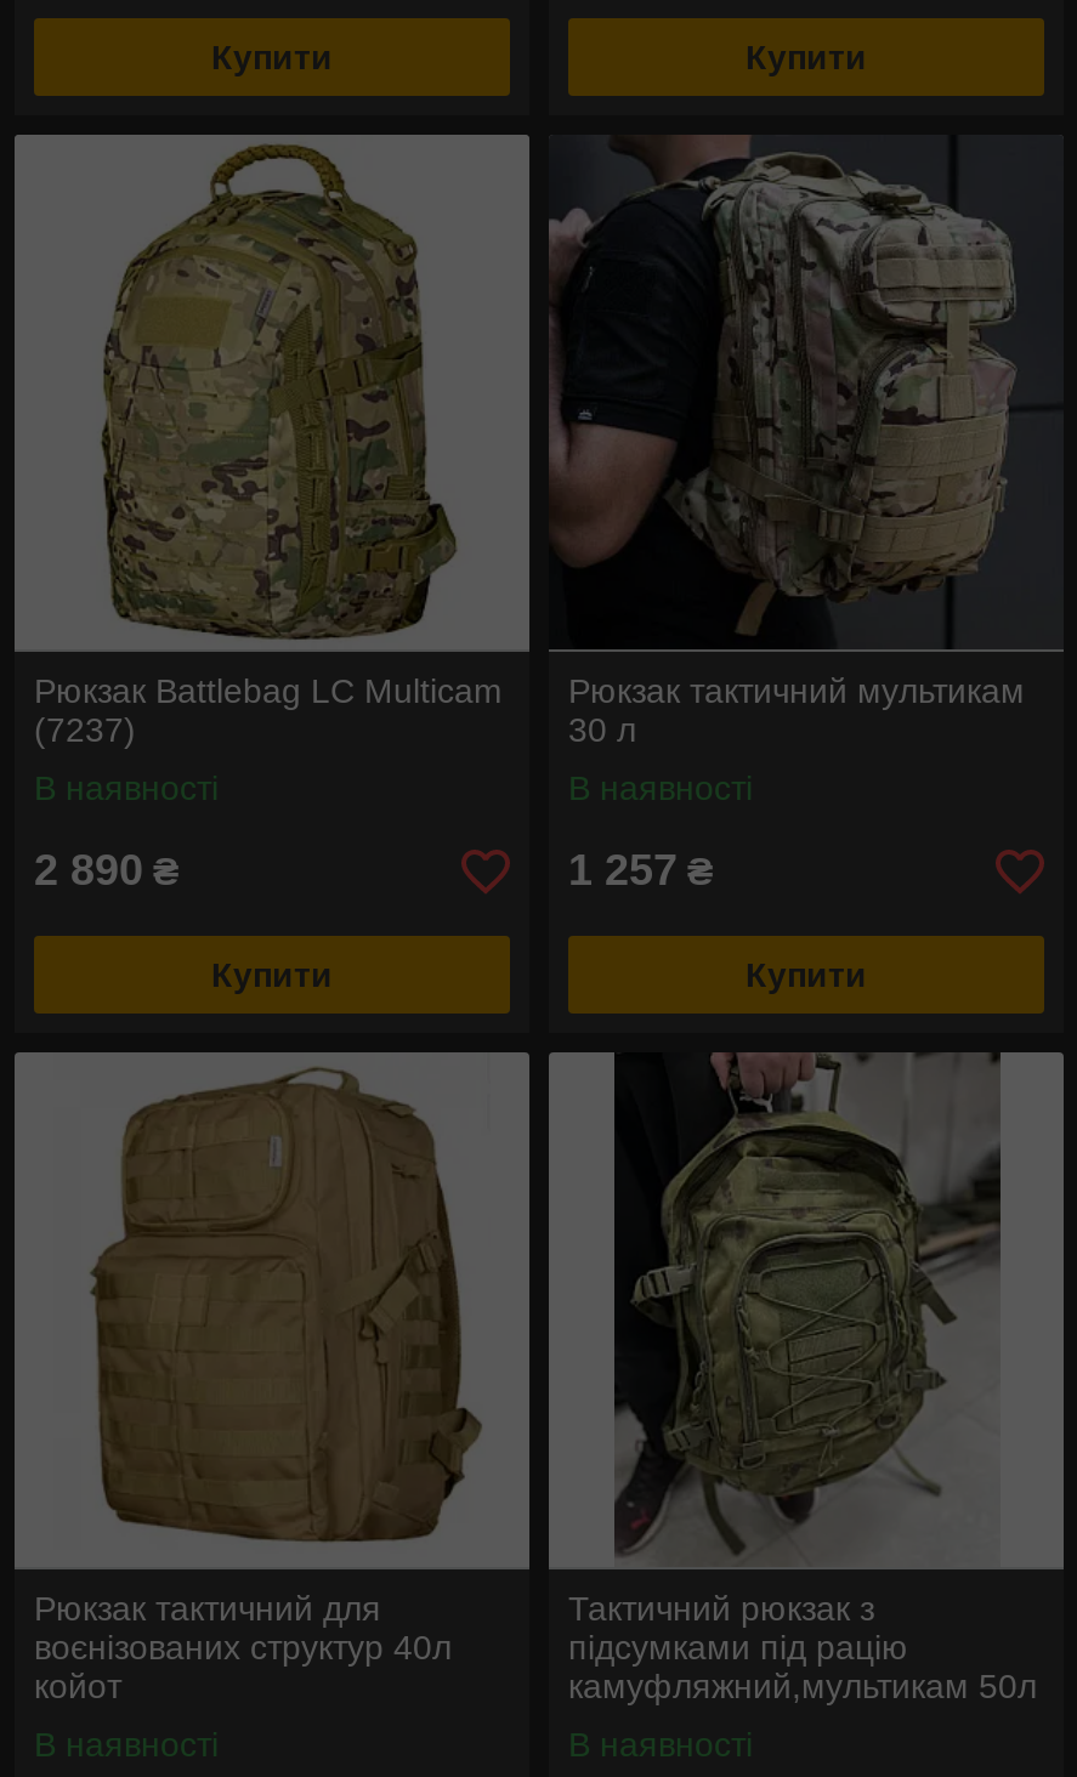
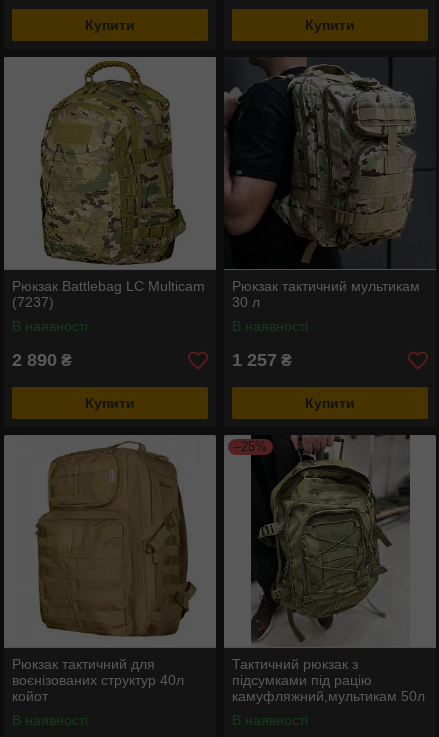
+ –25%
